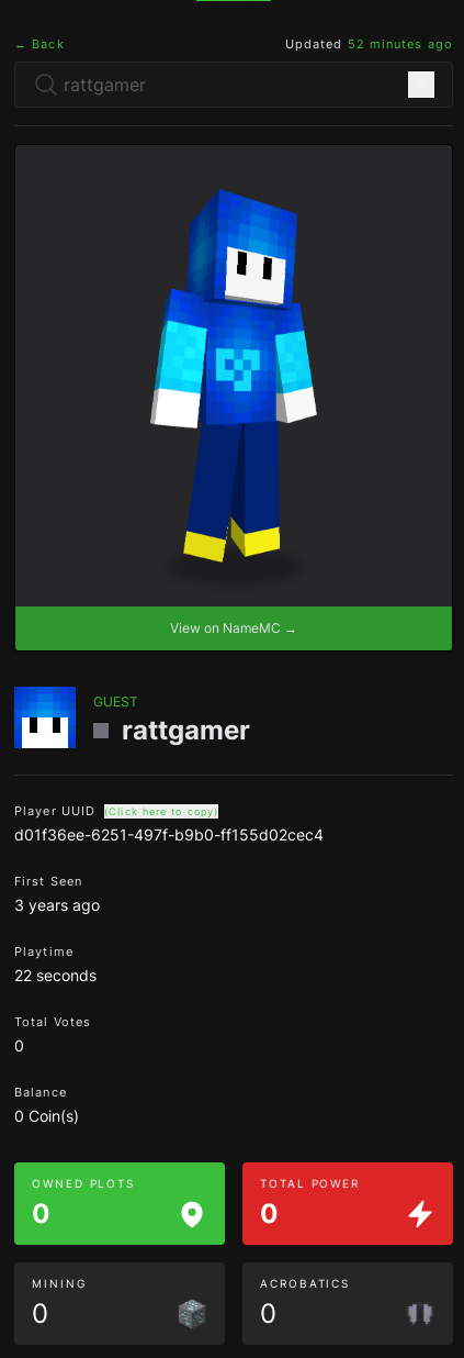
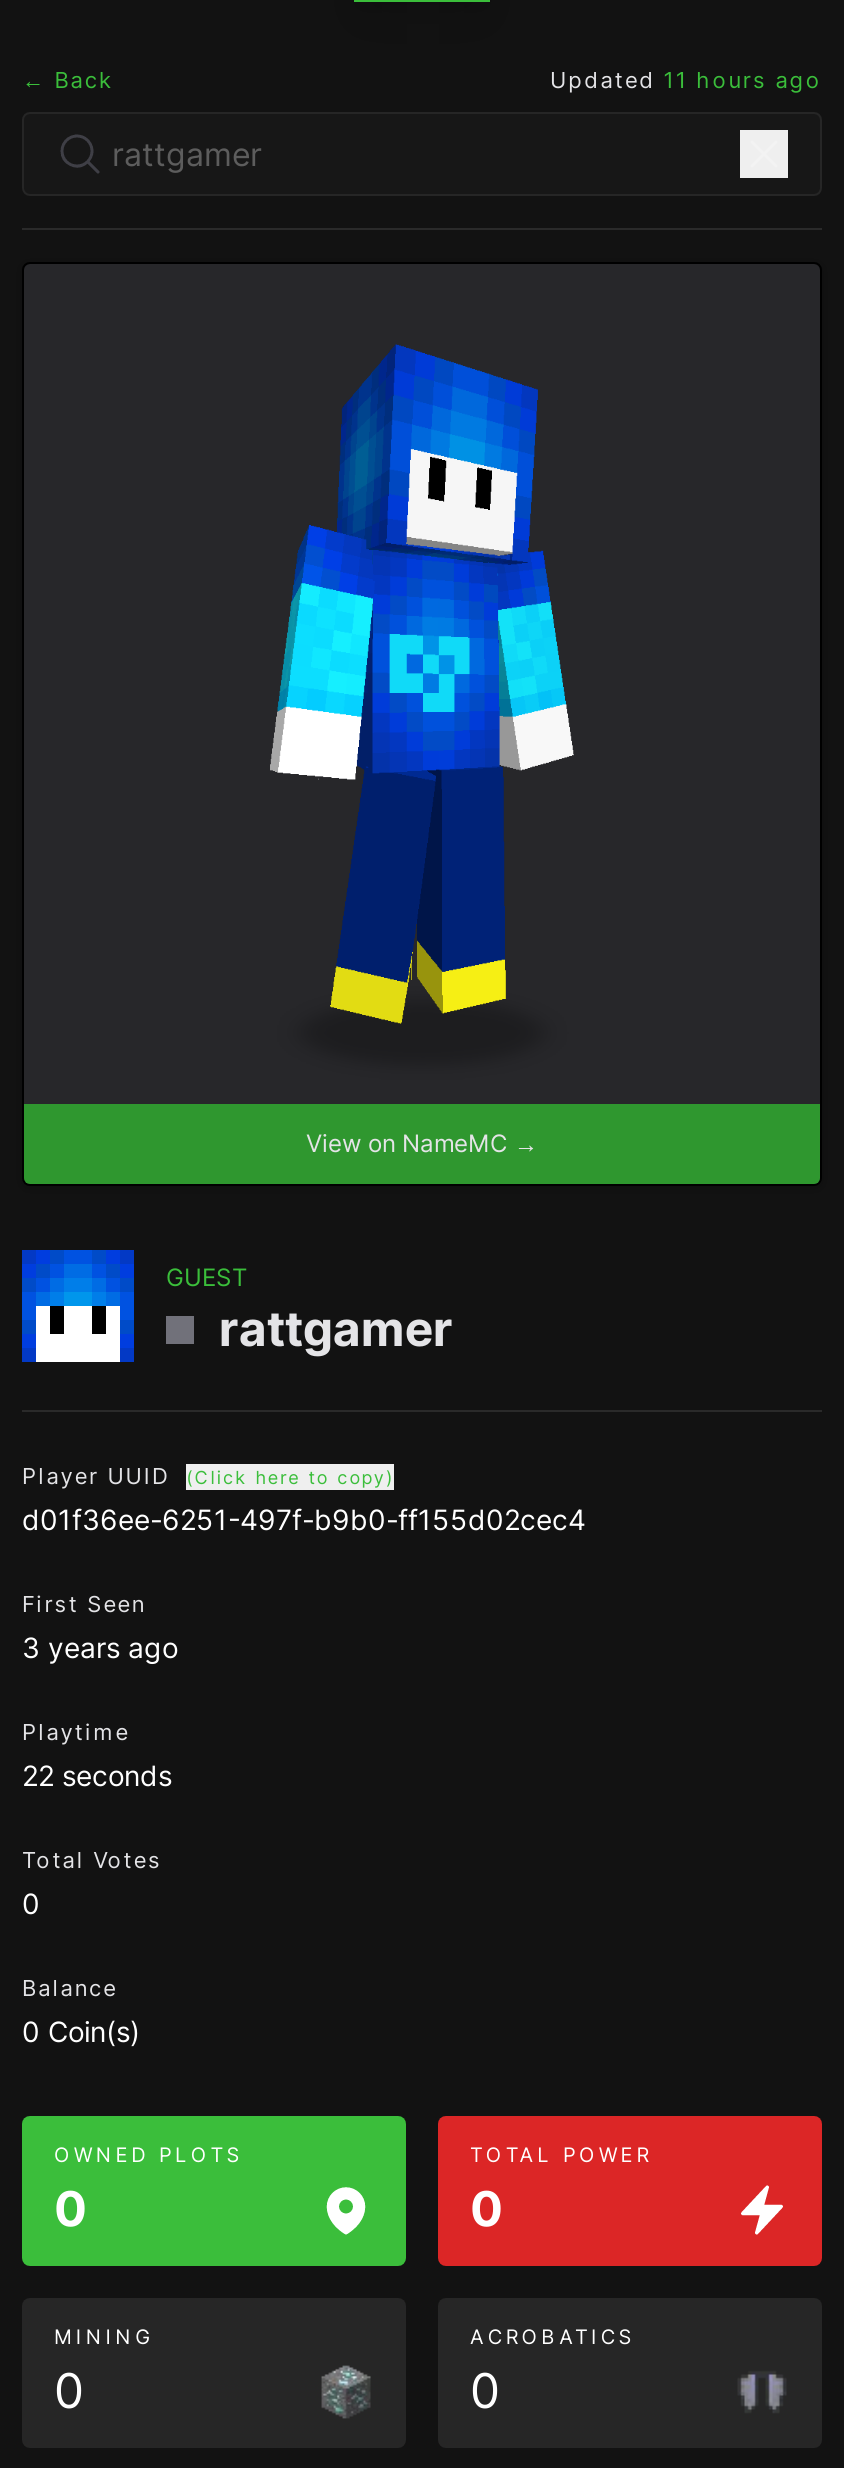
- Updated 52 minutes ago
+ Updated 11 hours ago
